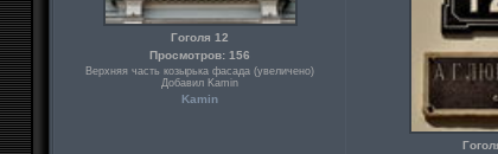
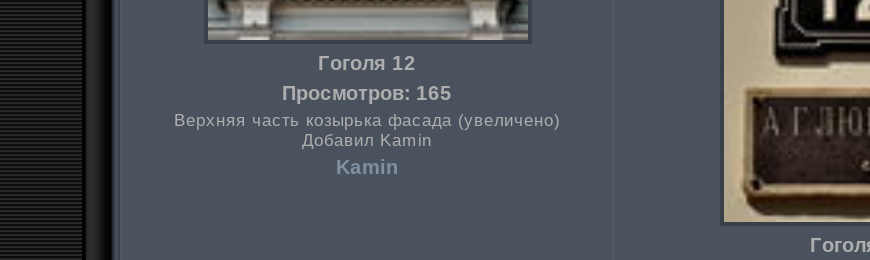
- Просмотров: 156
+ Просмотров: 165
